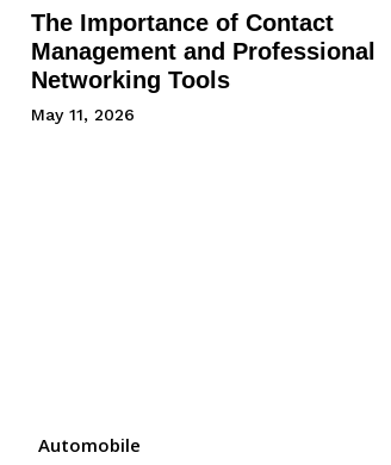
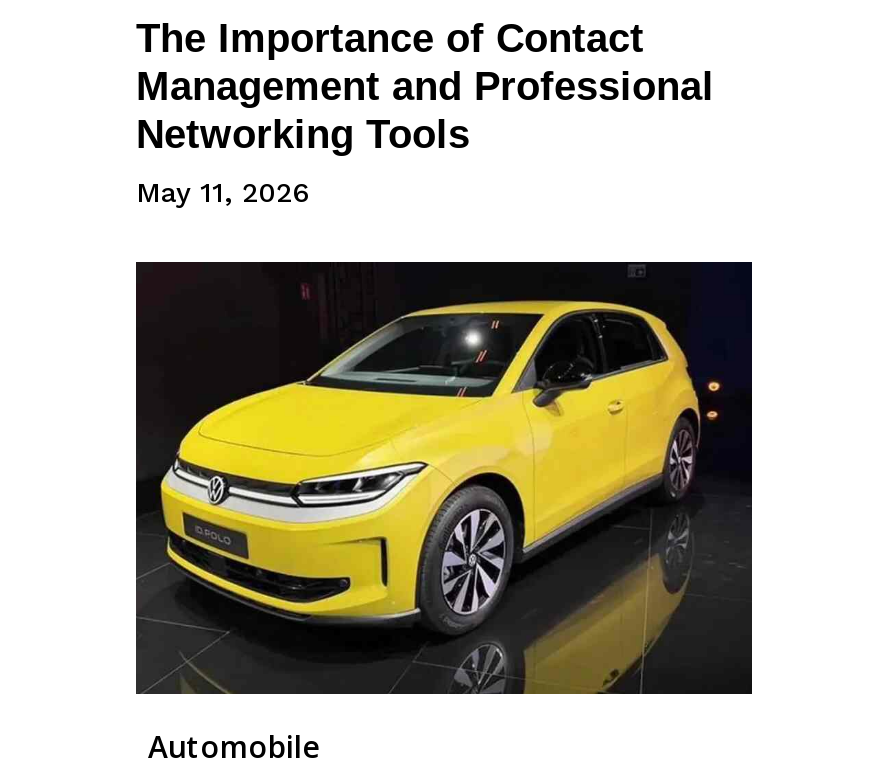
+ [image]
